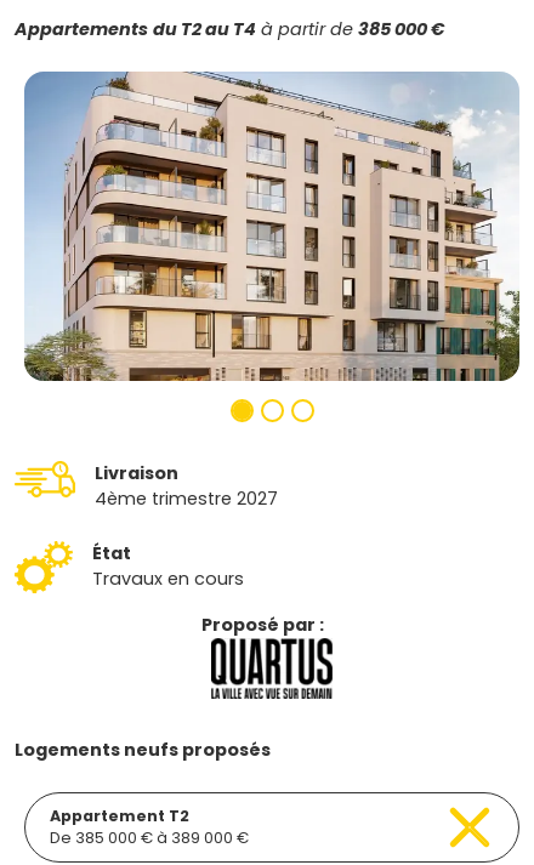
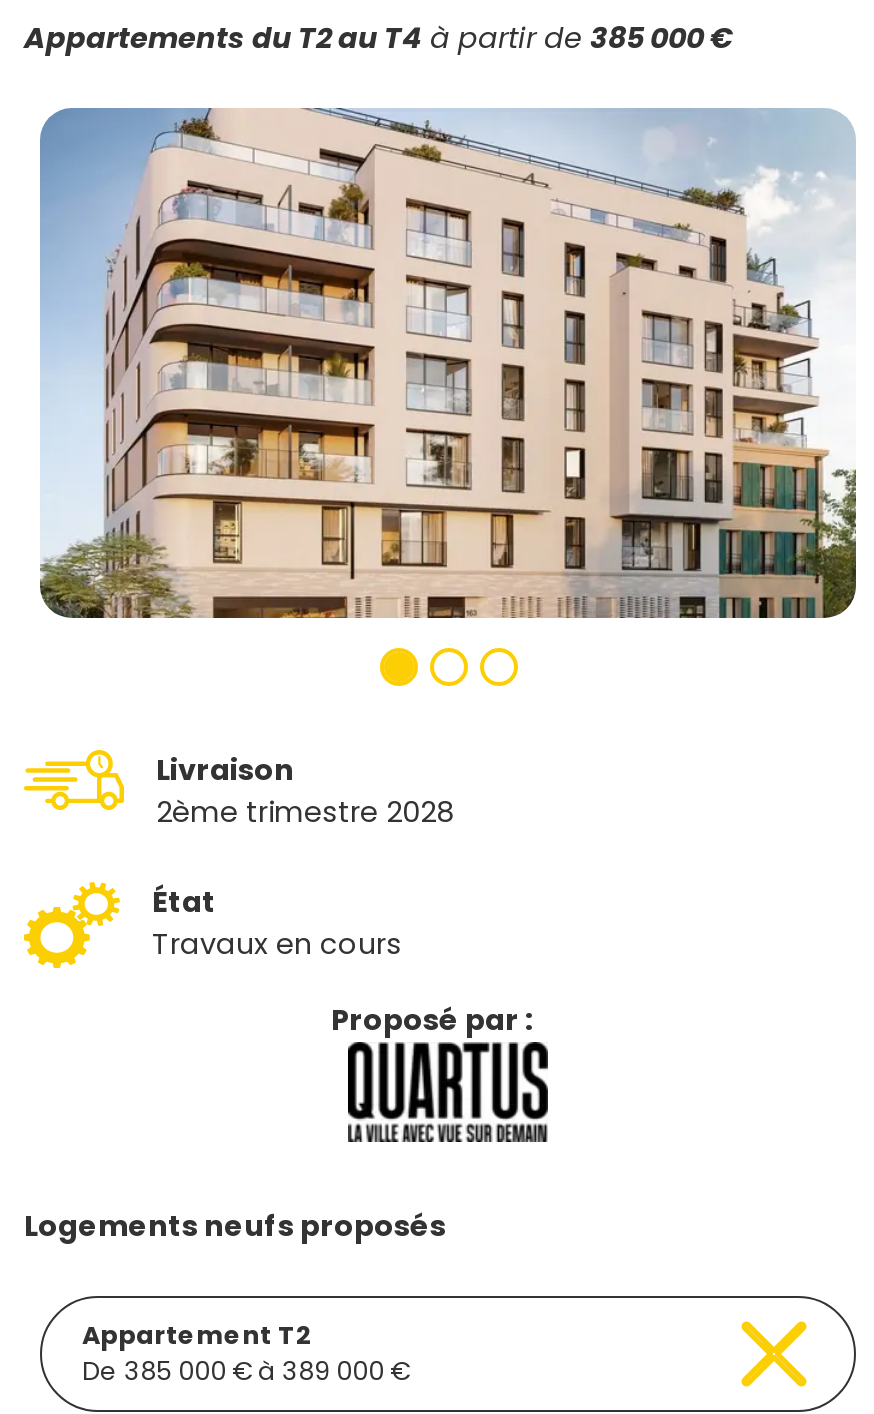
- 4ème trimestre 2027
+ 2ème trimestre 2028
